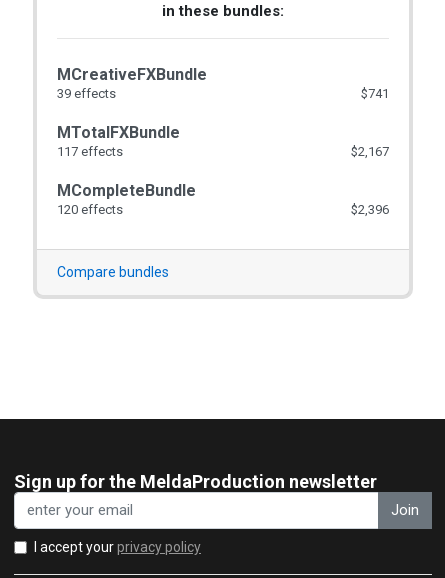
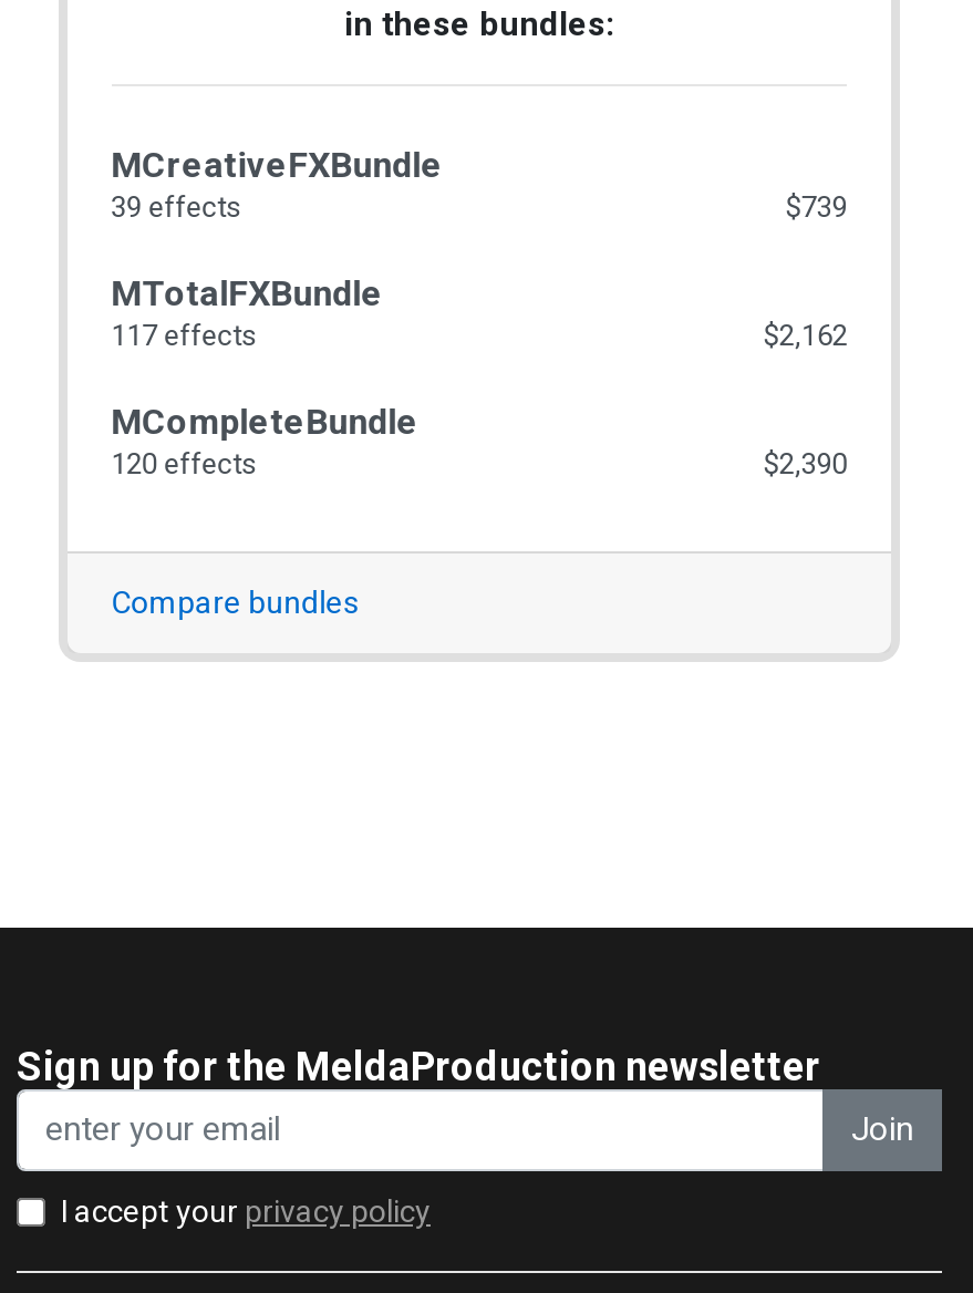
- $741
+ $739

- $2,167
+ $2,162

- $2,396
+ $2,390
